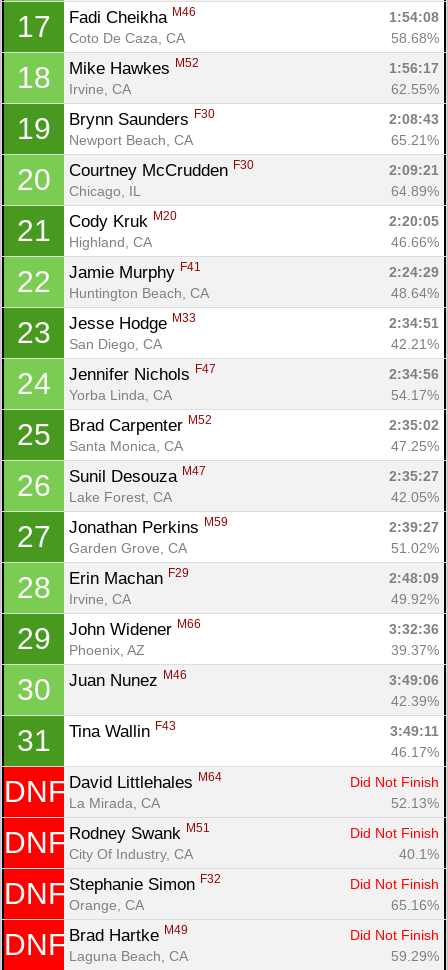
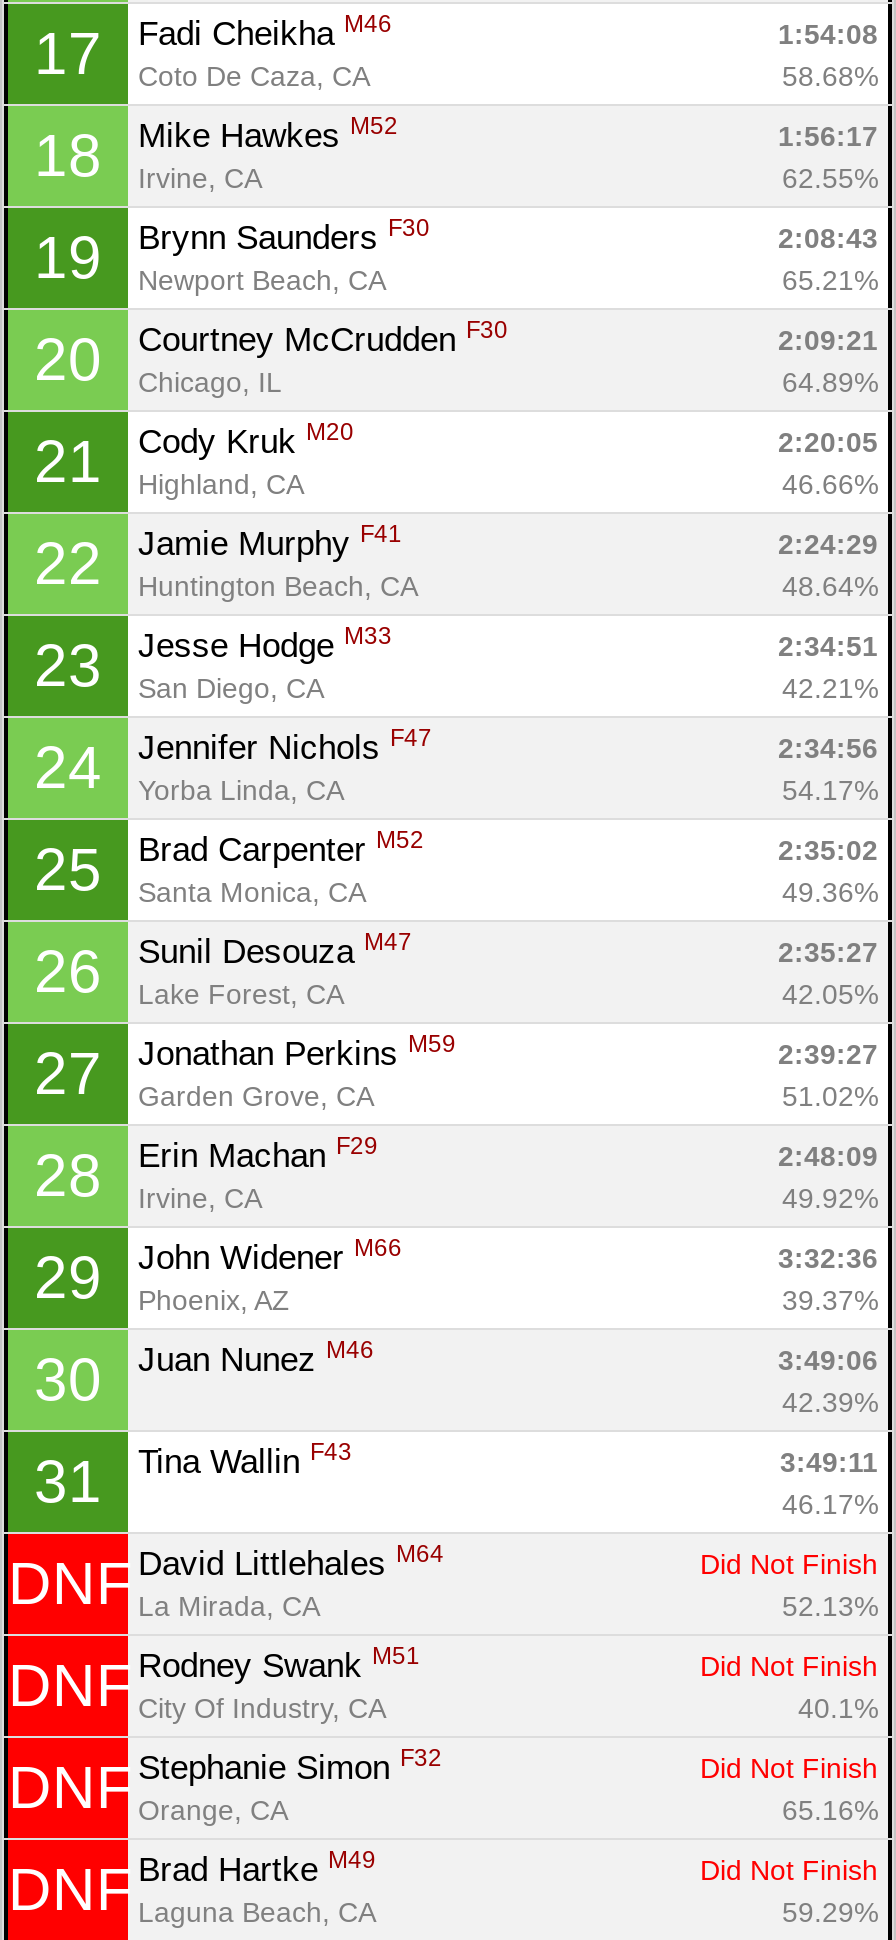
- 47.25%
+ 49.36%
